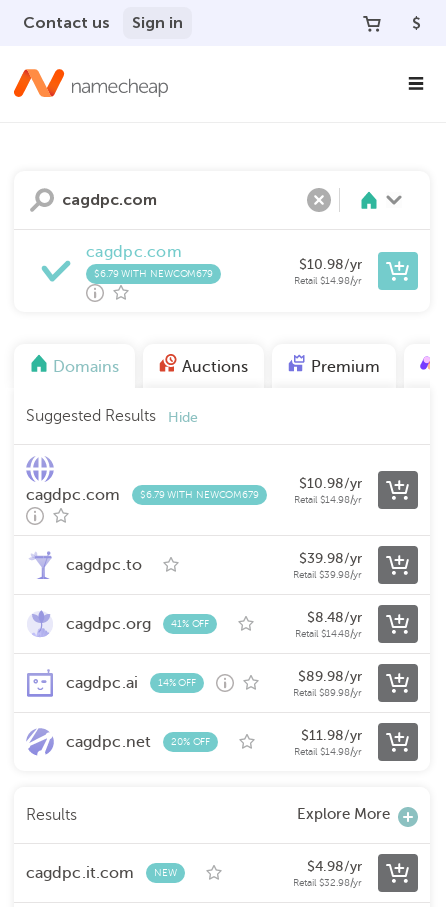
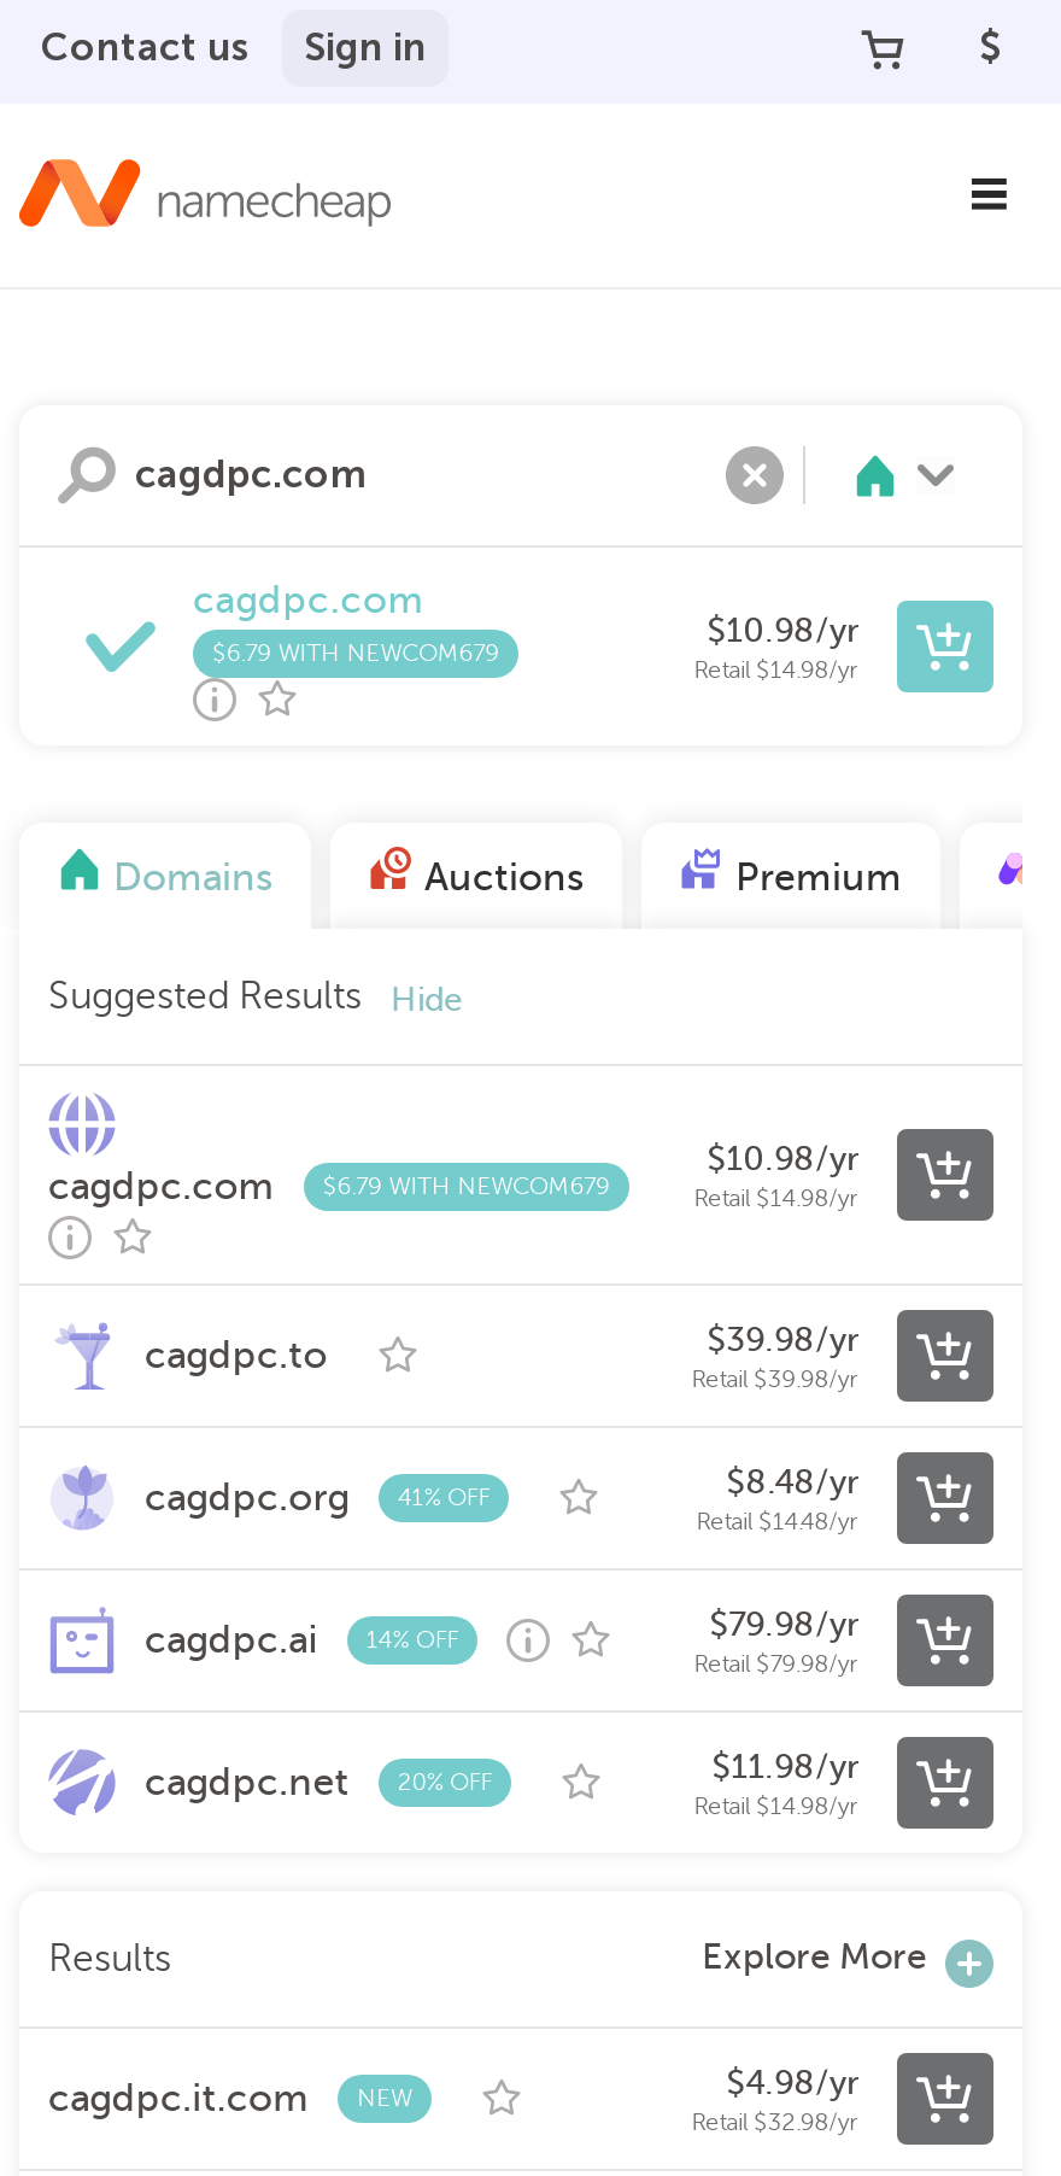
- $89.98/yr
+ $79.98/yr

- Retail $89.98/yr
+ Retail $79.98/yr
